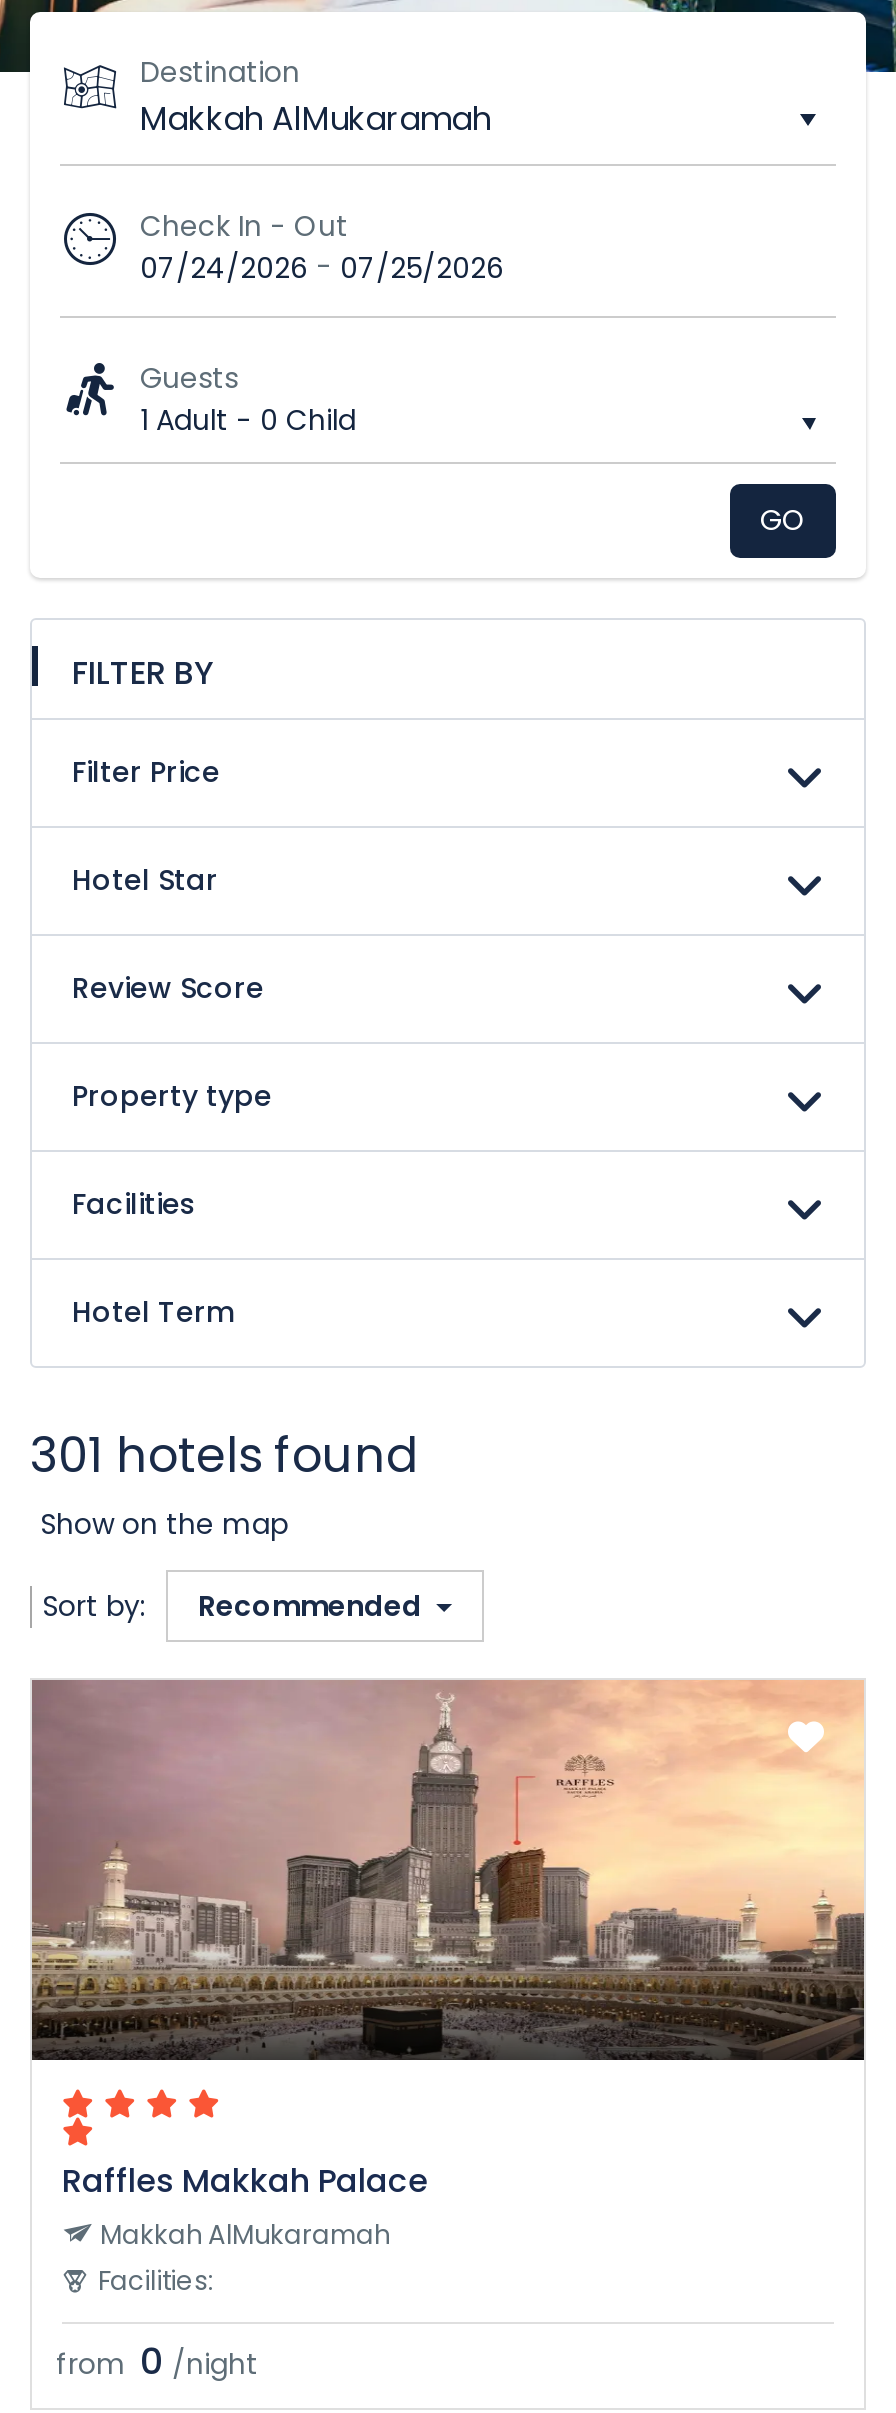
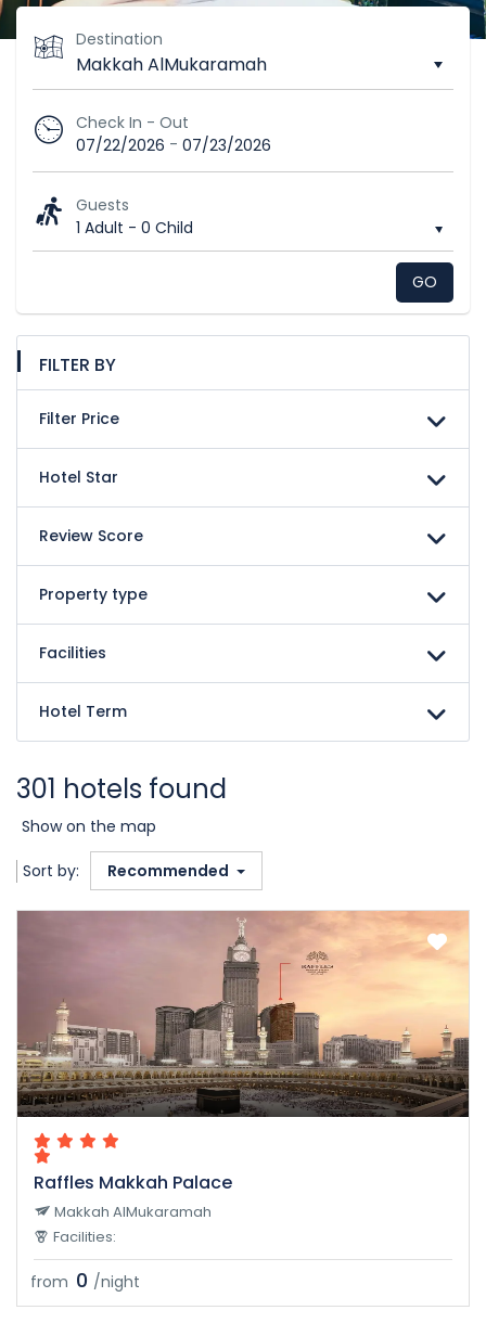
- 07/24/2026 - 07/25/2026
+ 07/22/2026 - 07/23/2026
